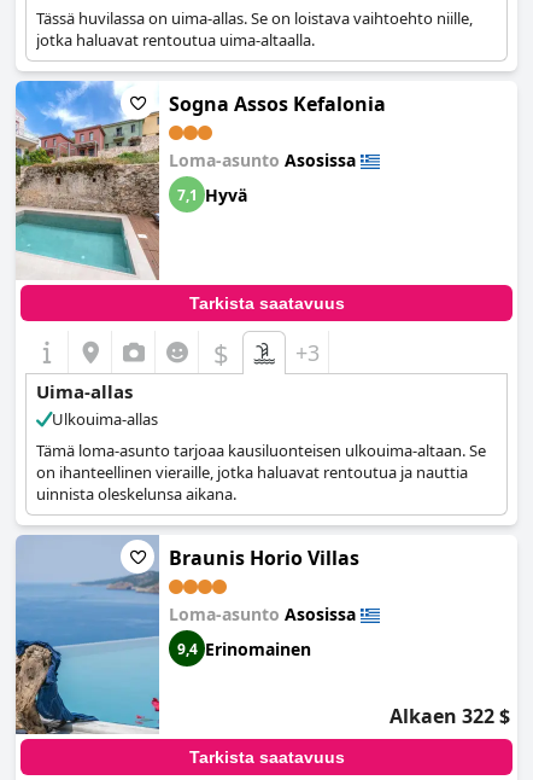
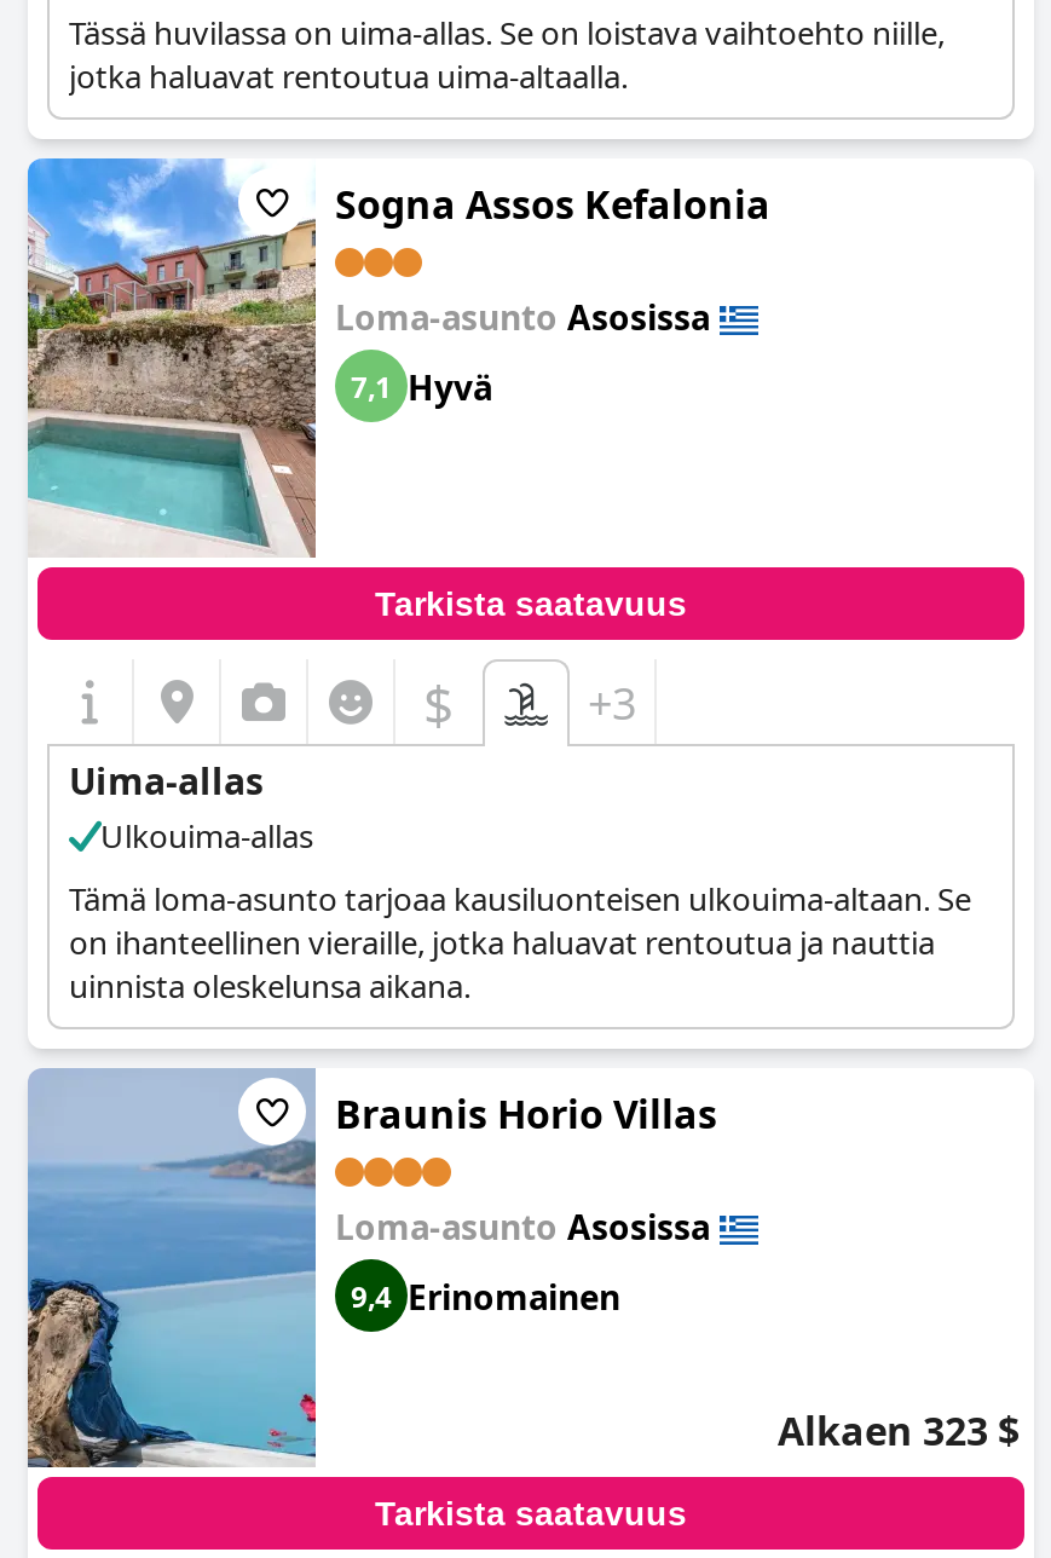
- Alkaen 322 $
+ Alkaen 323 $
